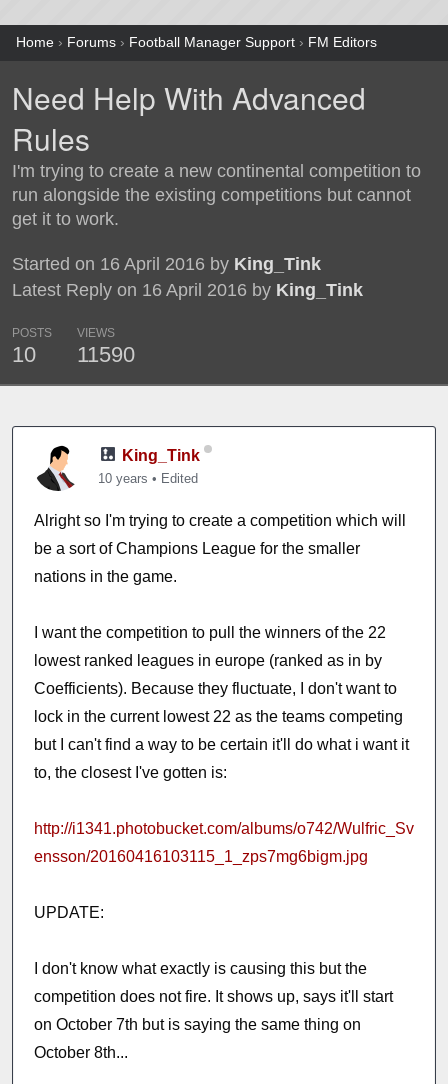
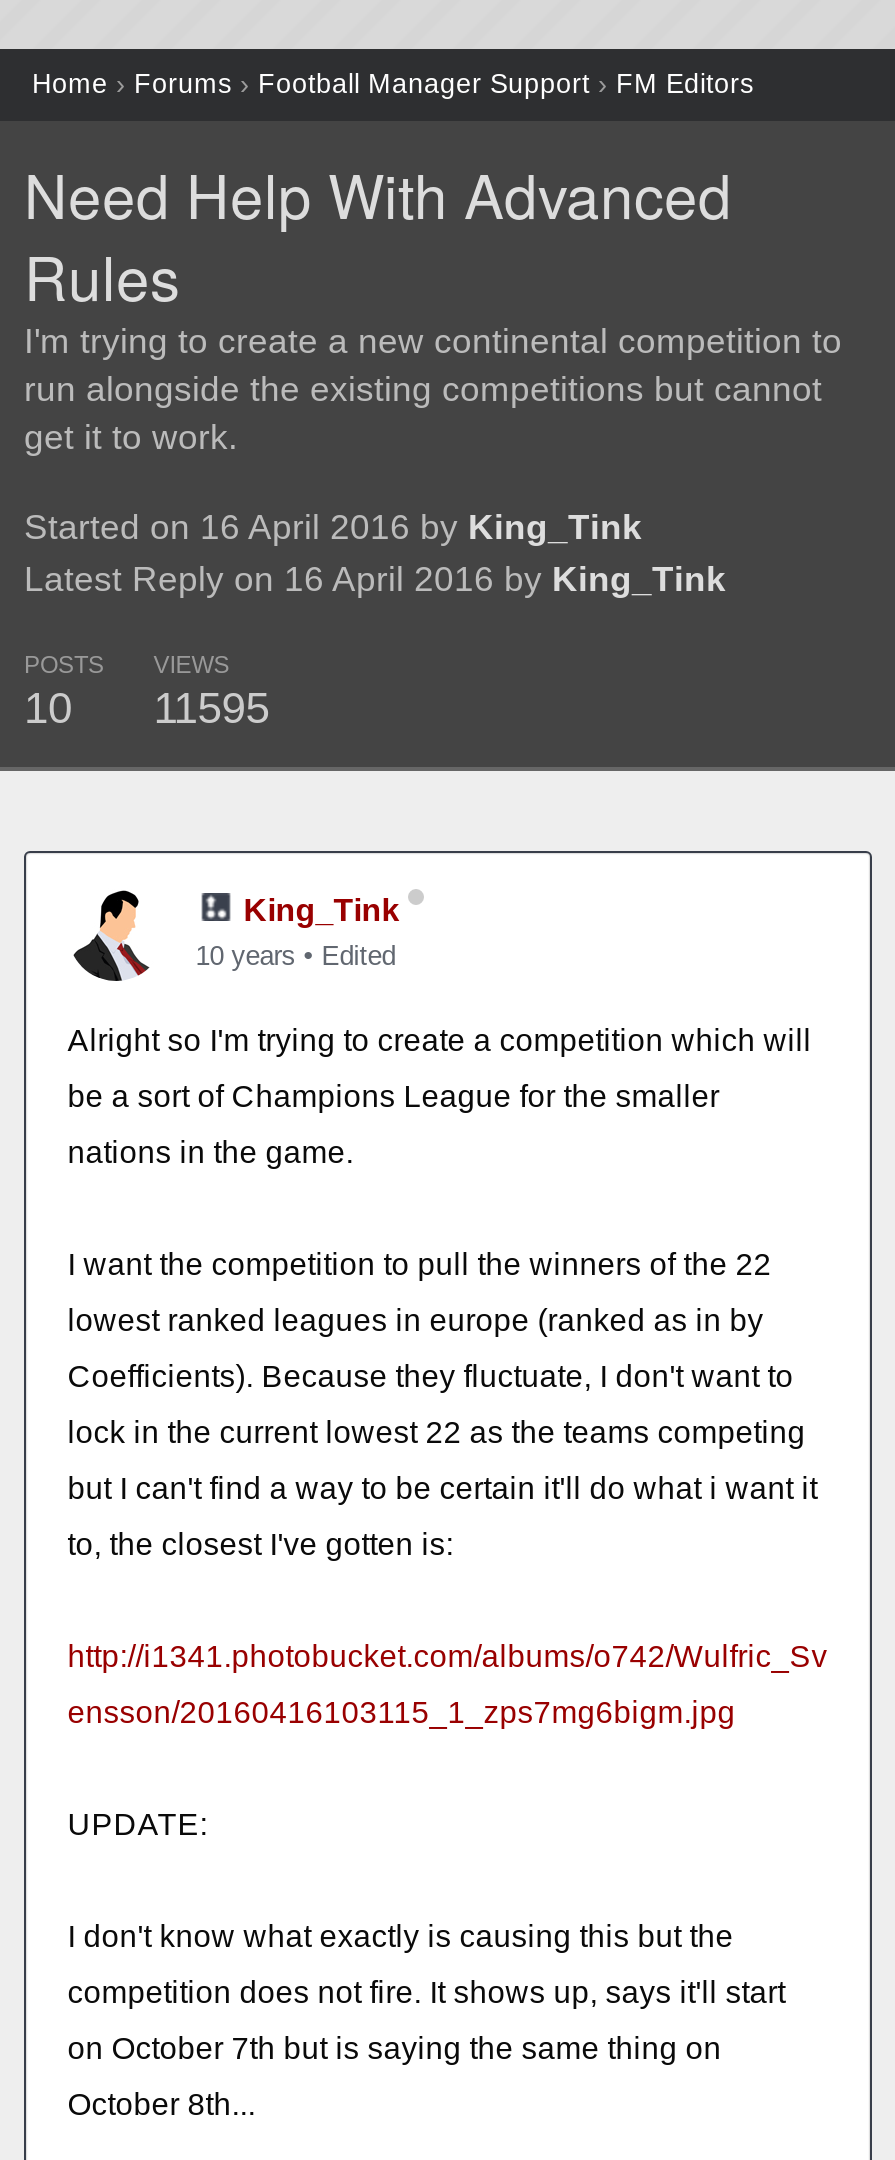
- 10 11590
+ 10 11595
